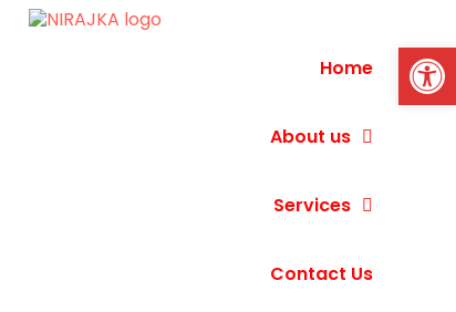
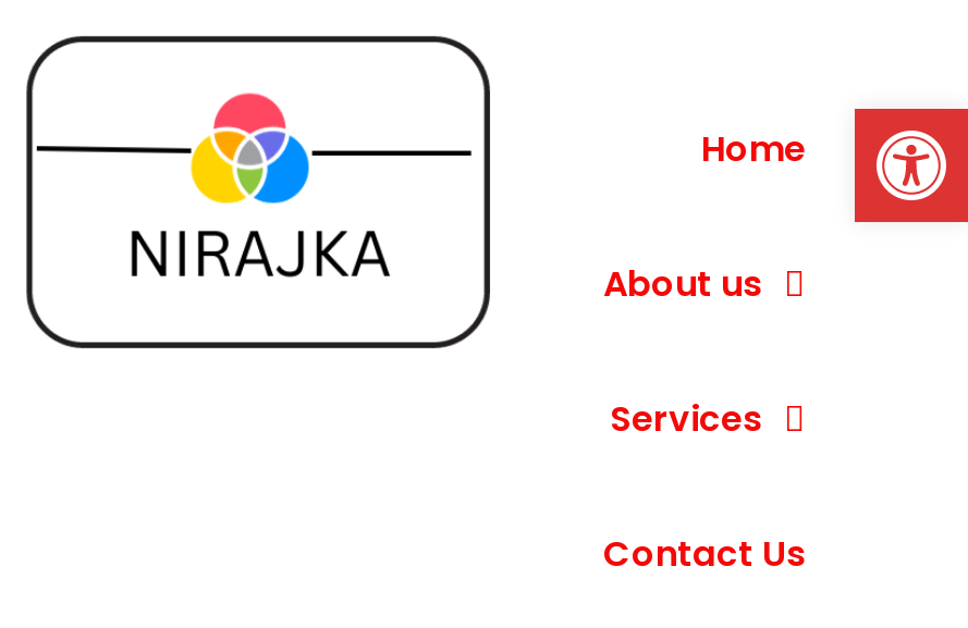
+ [image]
